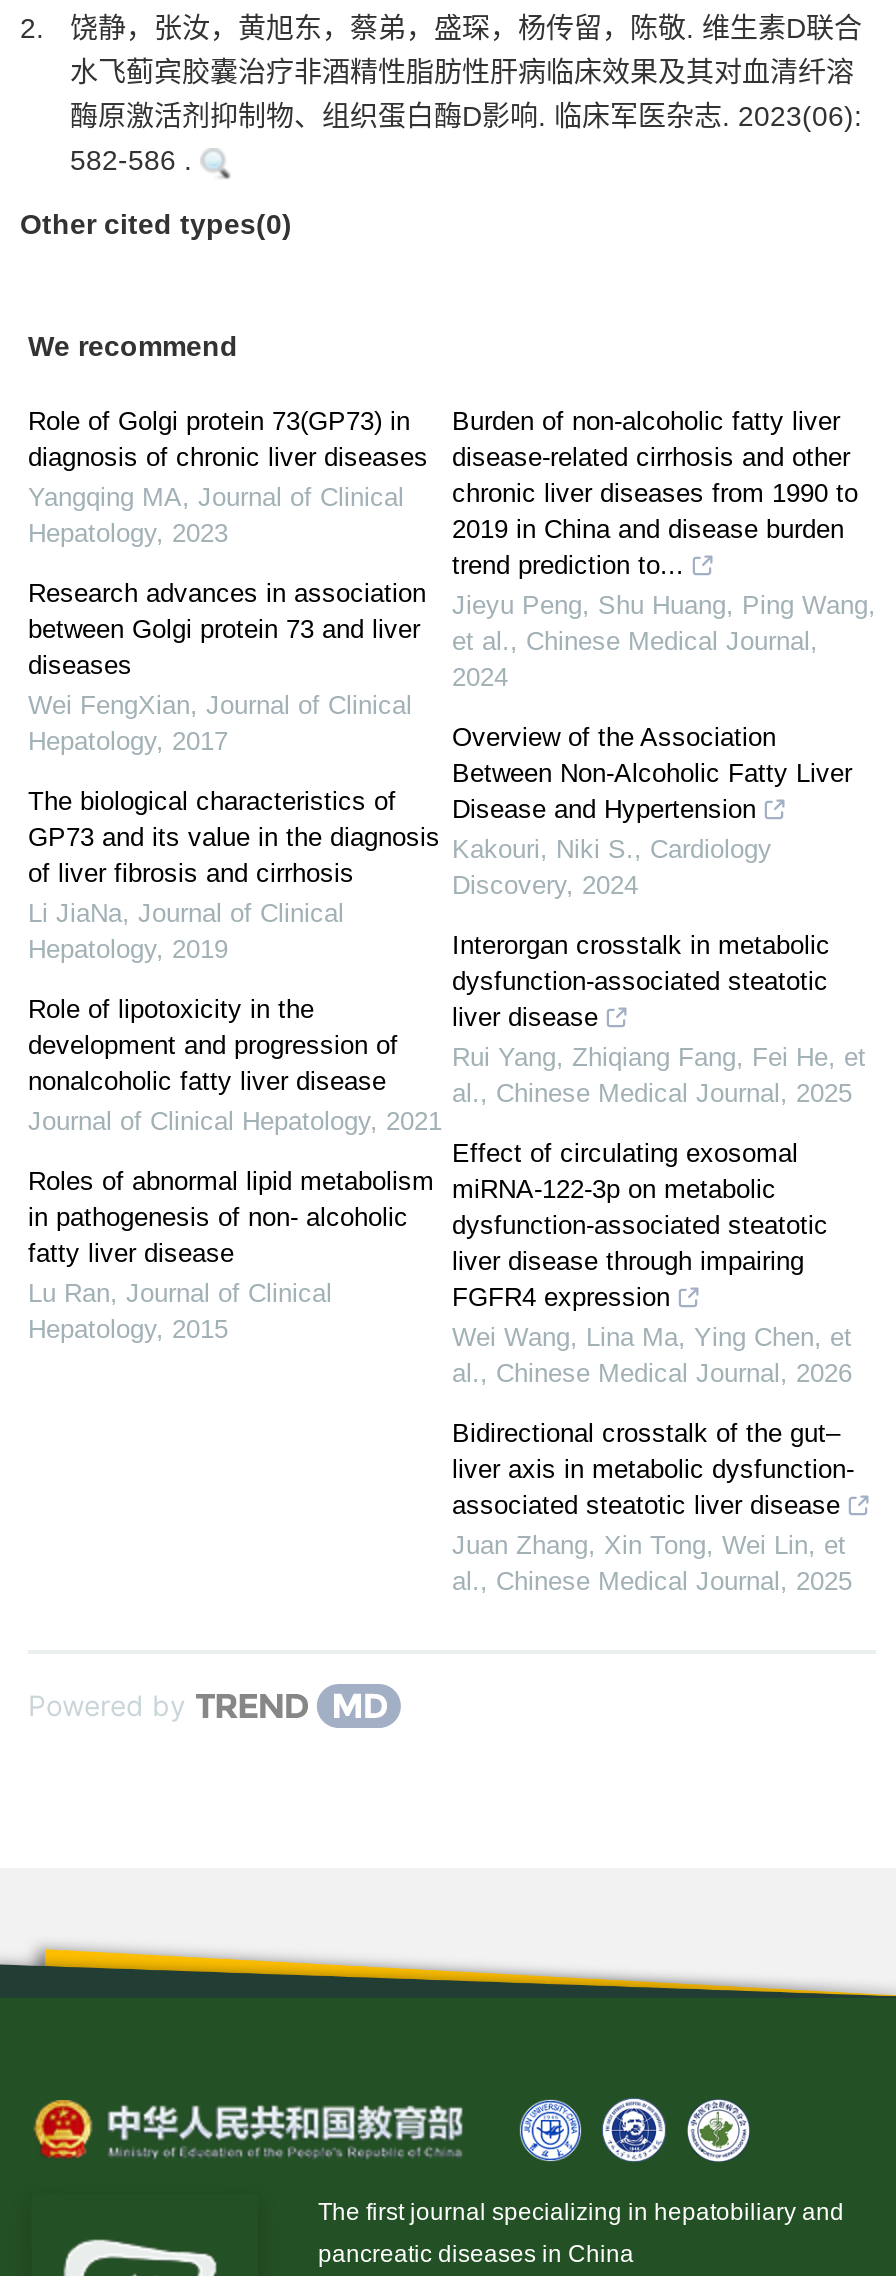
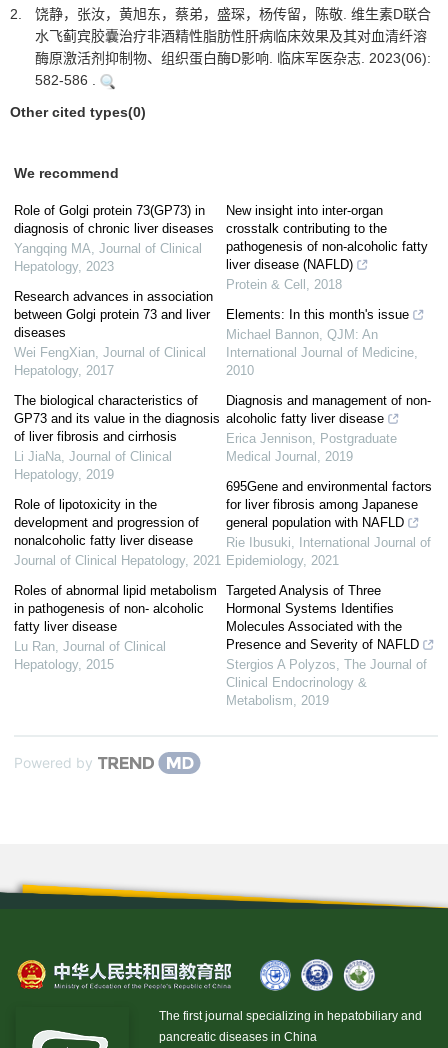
- Burden of non-alcoholic fatty liver
- disease-related cirrhosis and other
- chronic liver diseases from 1990 to
- 2019 in China and disease burden
- trend prediction to...
- Jieyu Peng, Shu Huang, Ping Wang,
- et al., Chinese Medical Journal,
- 2024
+ New insight into inter-organ
+ crosstalk contributing to the
+ pathogenesis of non-alcoholic fatty
+ liver disease (NAFLD)
+ Protein & Cell, 2018

- Overview of the Association
- Between Non-Alcoholic Fatty Liver
- Disease and Hypertension
- Kakouri, Niki S., Cardiology
- Discovery, 2024
+ Elements: In this month's issue
+ Michael Bannon, QJM: An
+ International Journal of Medicine,
+ 2010

- Interorgan crosstalk in metabolic
- dysfunction-associated steatotic
- liver disease
- Rui Yang, Zhiqiang Fang, Fei He, et
- al., Chinese Medical Journal, 2025
+ Diagnosis and management of non-
+ alcoholic fatty liver disease
+ Erica Jennison, Postgraduate
+ Medical Journal, 2019

- Effect of circulating exosomal
- miRNA-122-3p on metabolic
- dysfunction-associated steatotic
- liver disease through impairing
- FGFR4 expression
- Wei Wang, Lina Ma, Ying Chen, et
- al., Chinese Medical Journal, 2026
+ 695Gene and environmental factors
+ for liver fibrosis among Japanese
+ general population with NAFLD
+ Rie Ibusuki, International Journal of
+ Epidemiology, 2021

- Bidirectional crosstalk of the gut–
- liver axis in metabolic dysfunction-
- associated steatotic liver disease
- Juan Zhang, Xin Tong, Wei Lin, et
- al., Chinese Medical Journal, 2025
+ Targeted Analysis of Three
+ Hormonal Systems Identifies
+ Molecules Associated with the
+ Presence and Severity of NAFLD
+ Stergios A Polyzos, The Journal of
+ Clinical Endocrinology &
+ Metabolism, 2019
